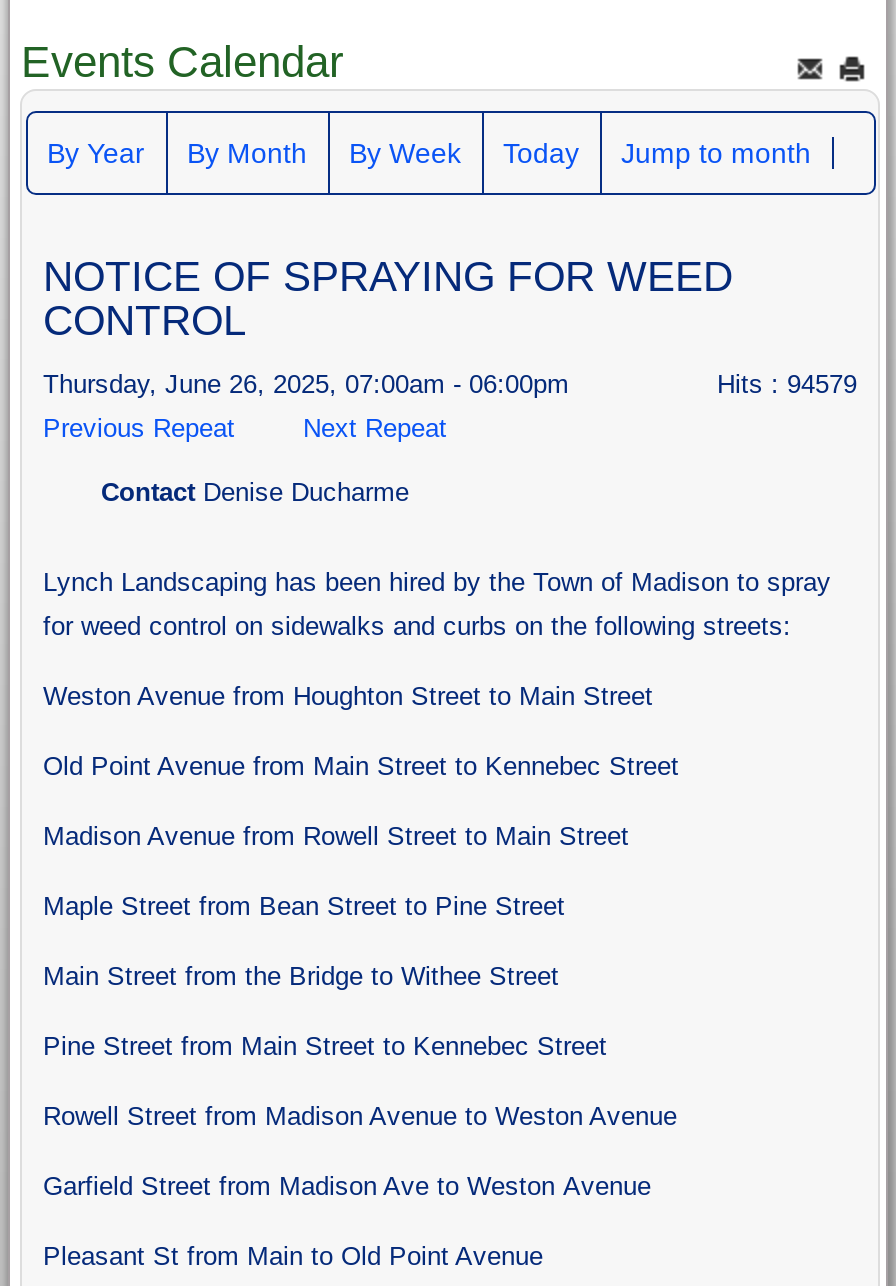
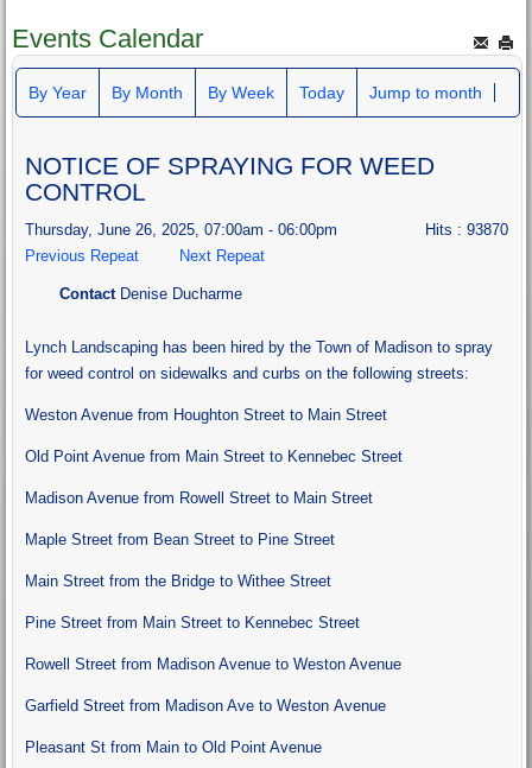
- Hits: 94579
+ Hits: 93870
